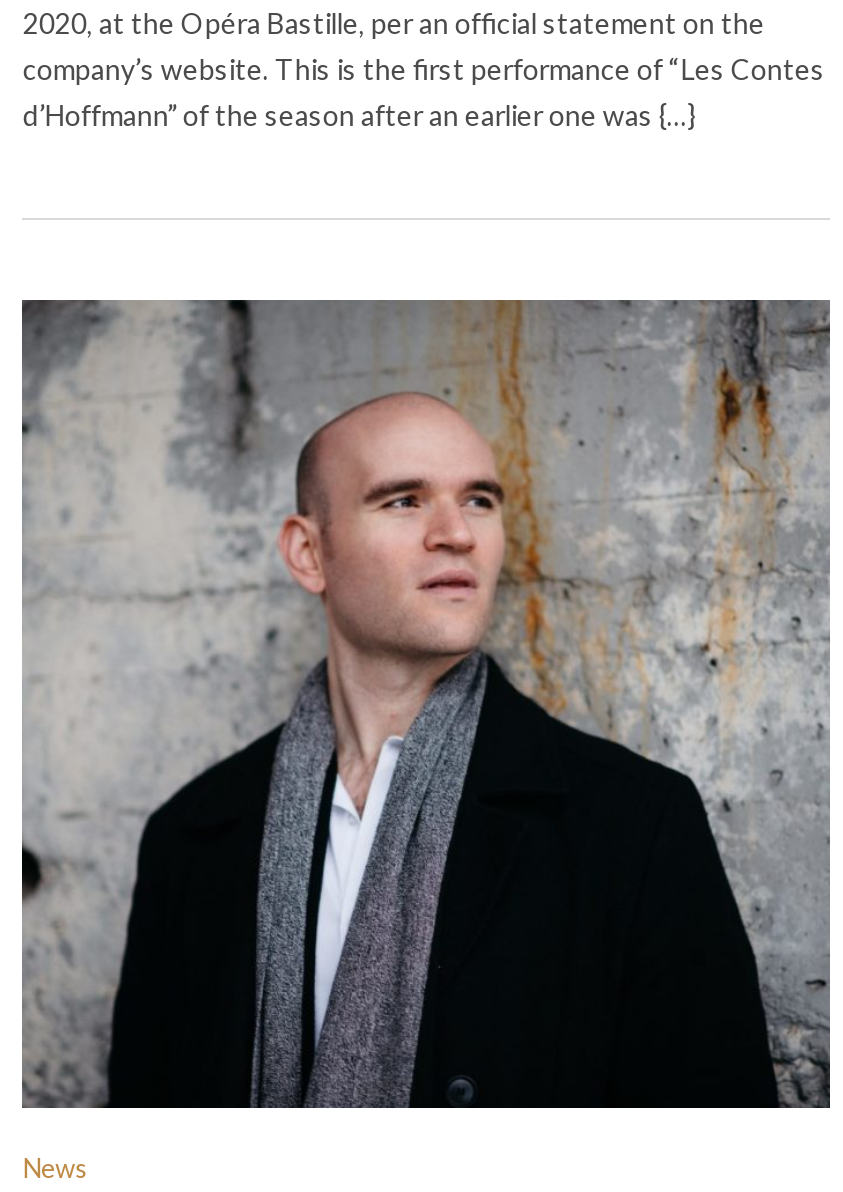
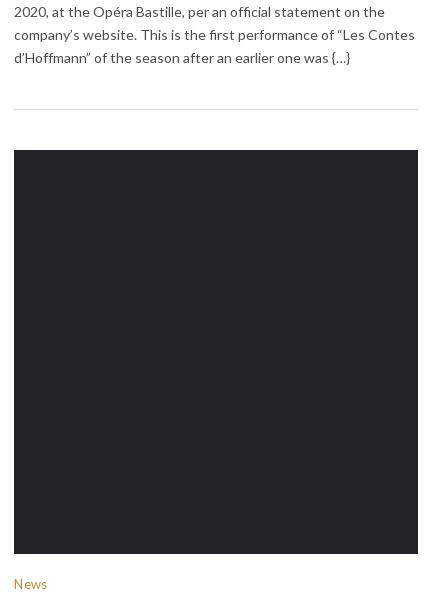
- [image]
